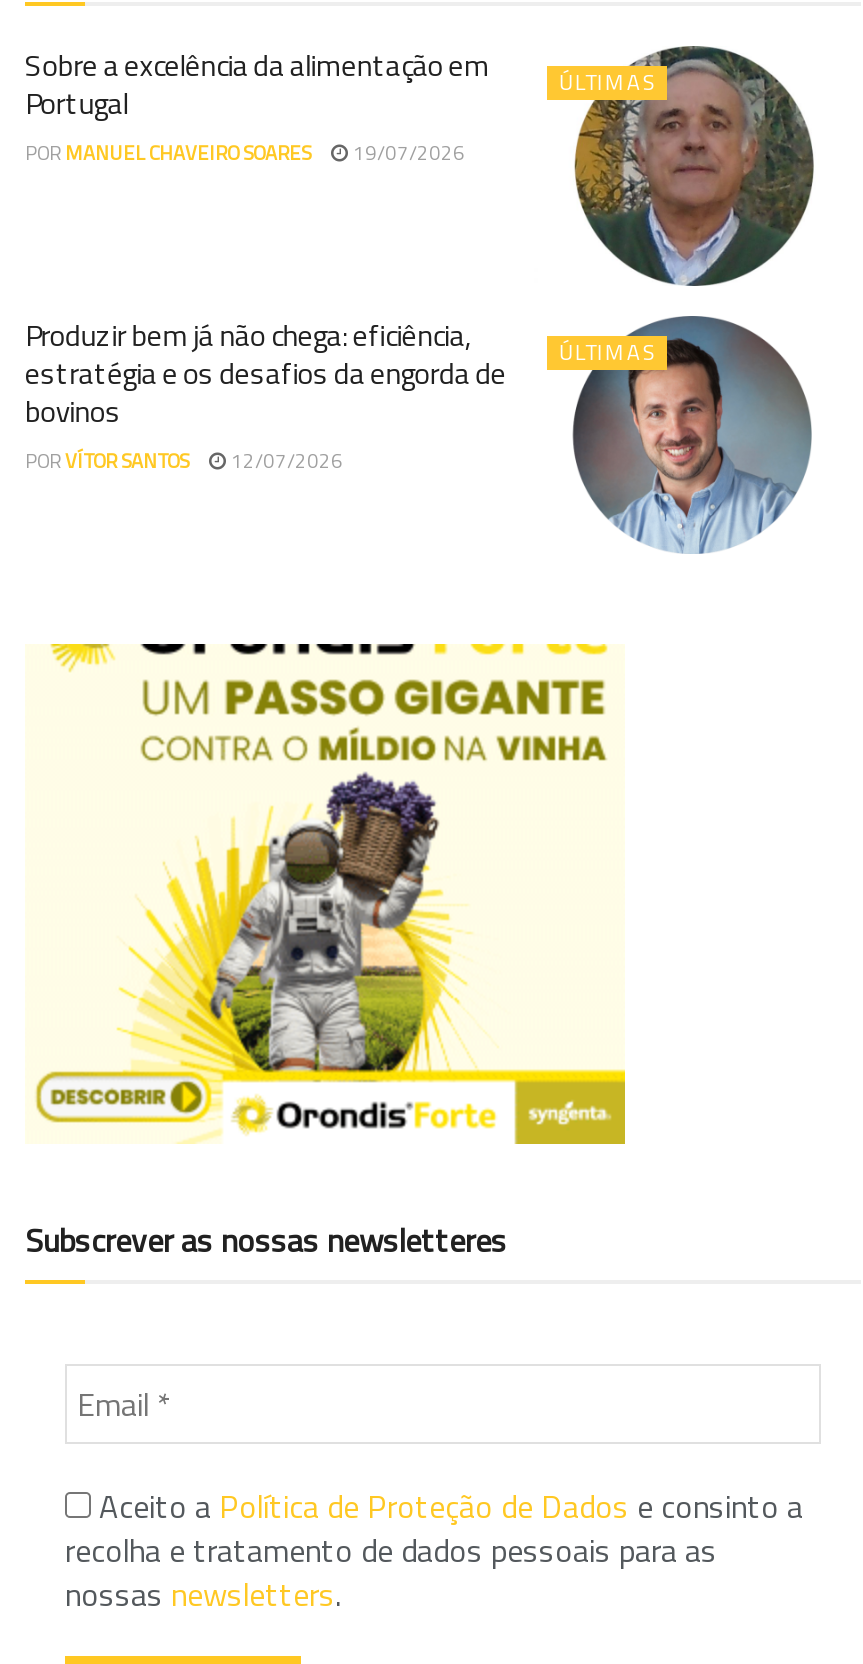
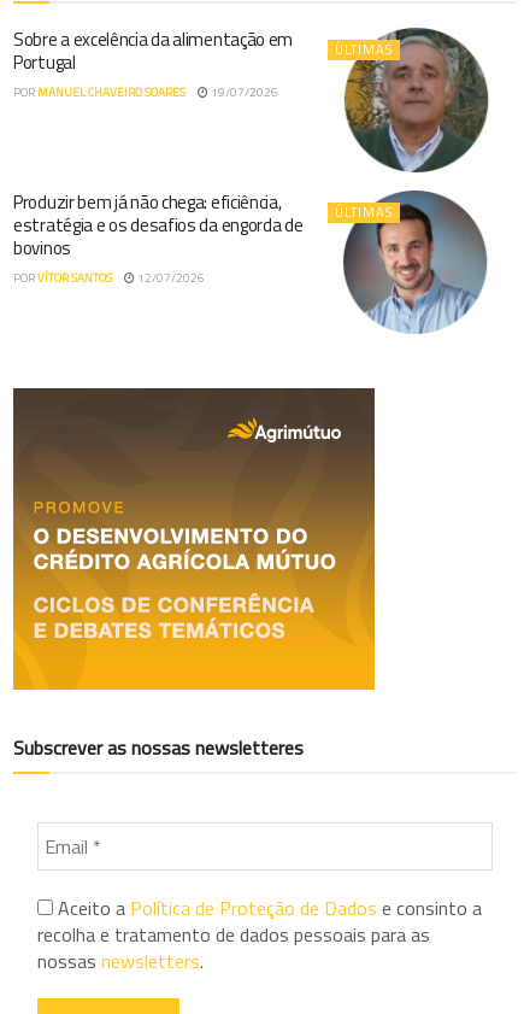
- [image]
+ [image]
